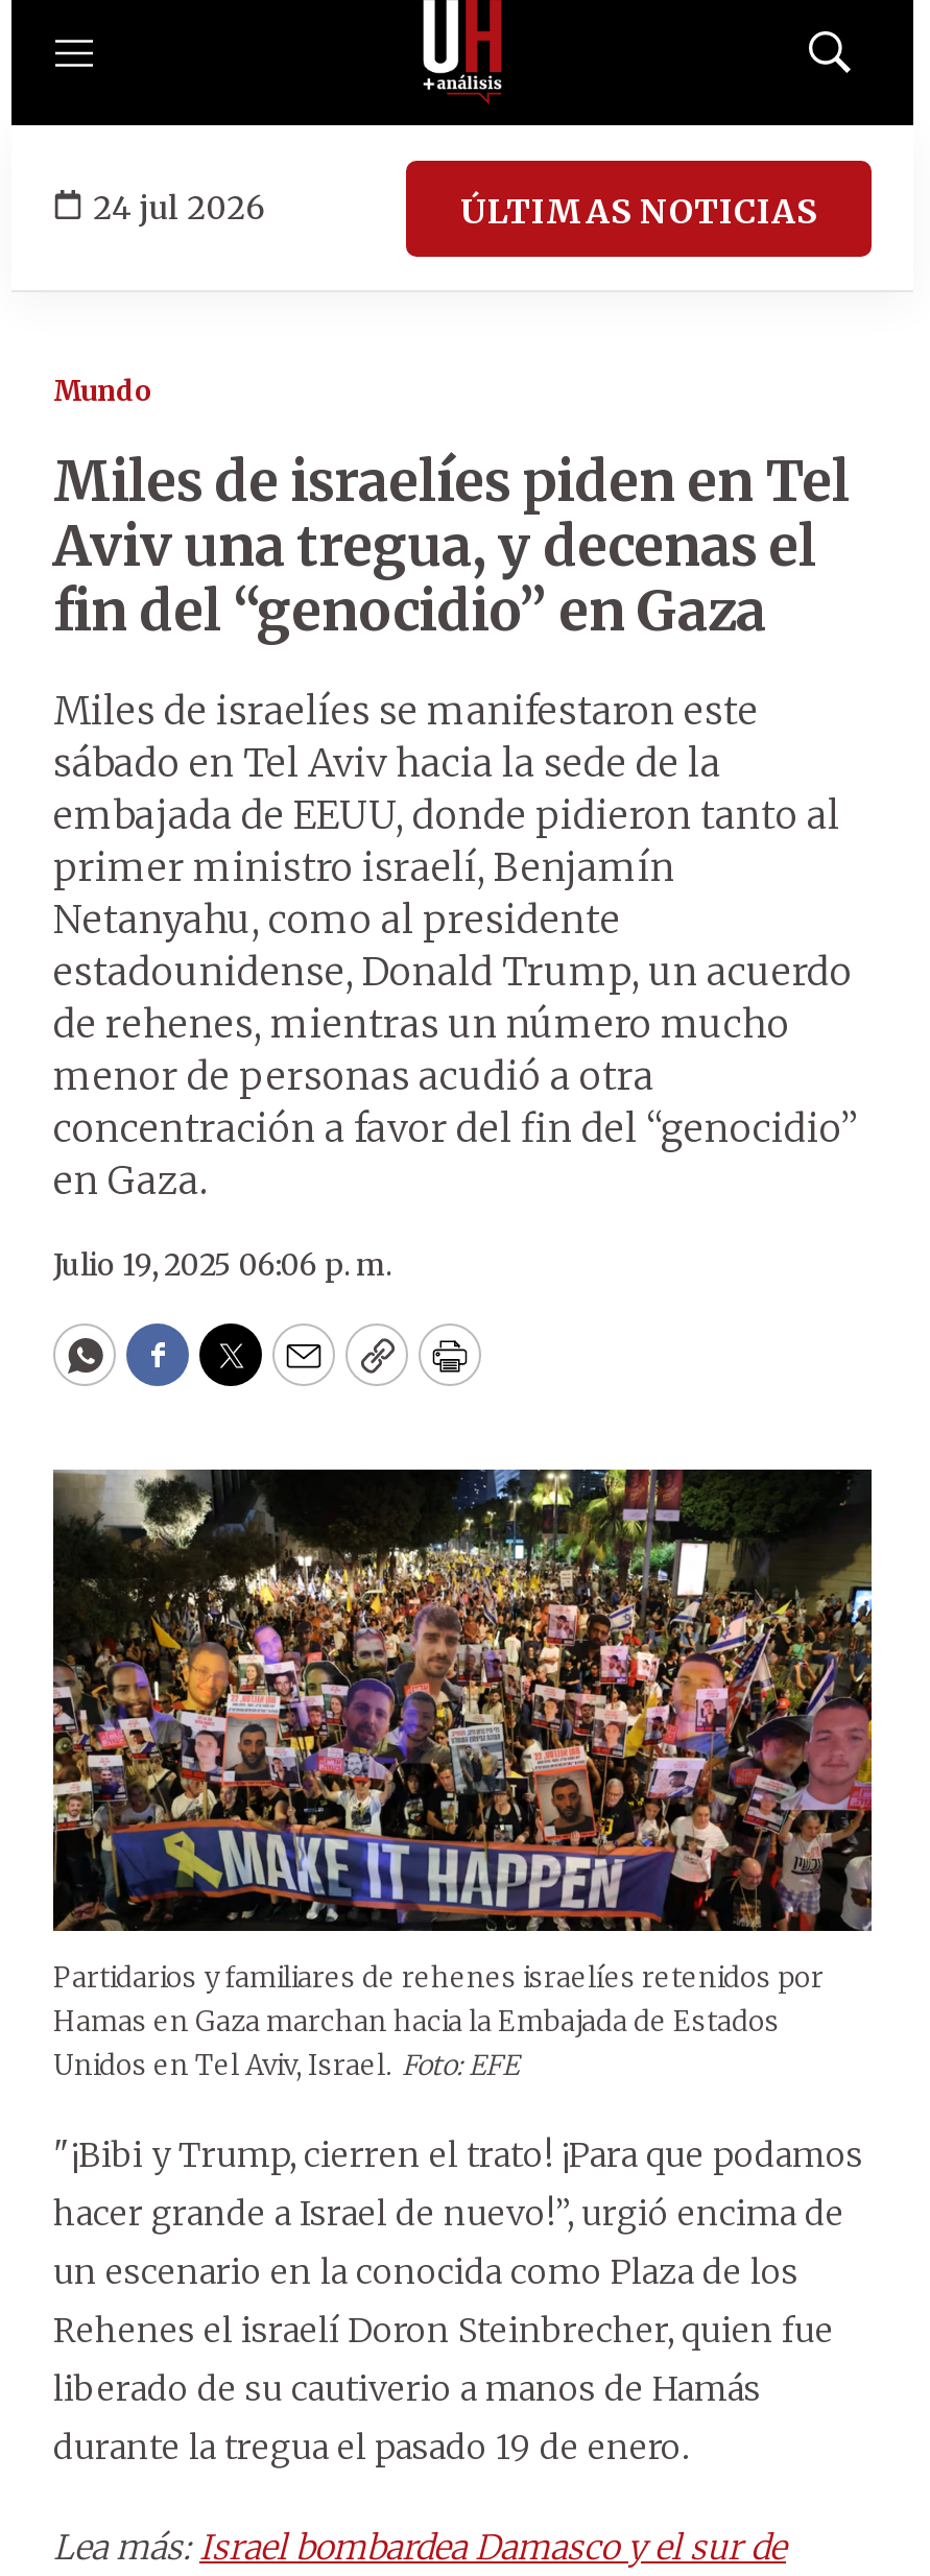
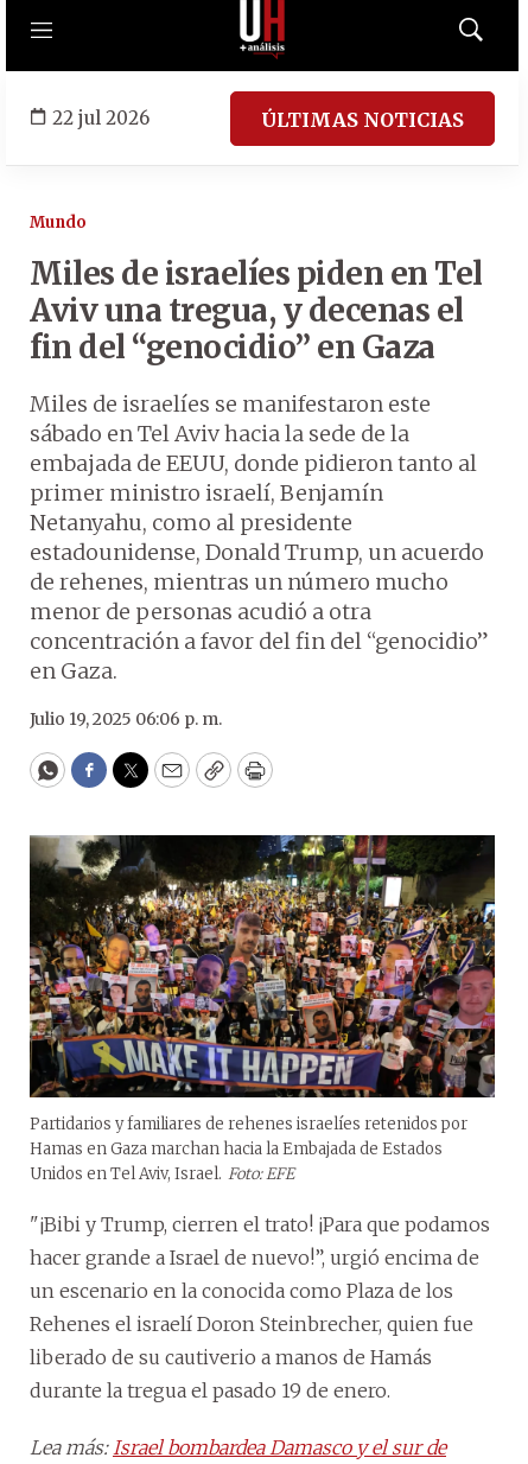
- 24 jul 2026
+ 22 jul 2026
